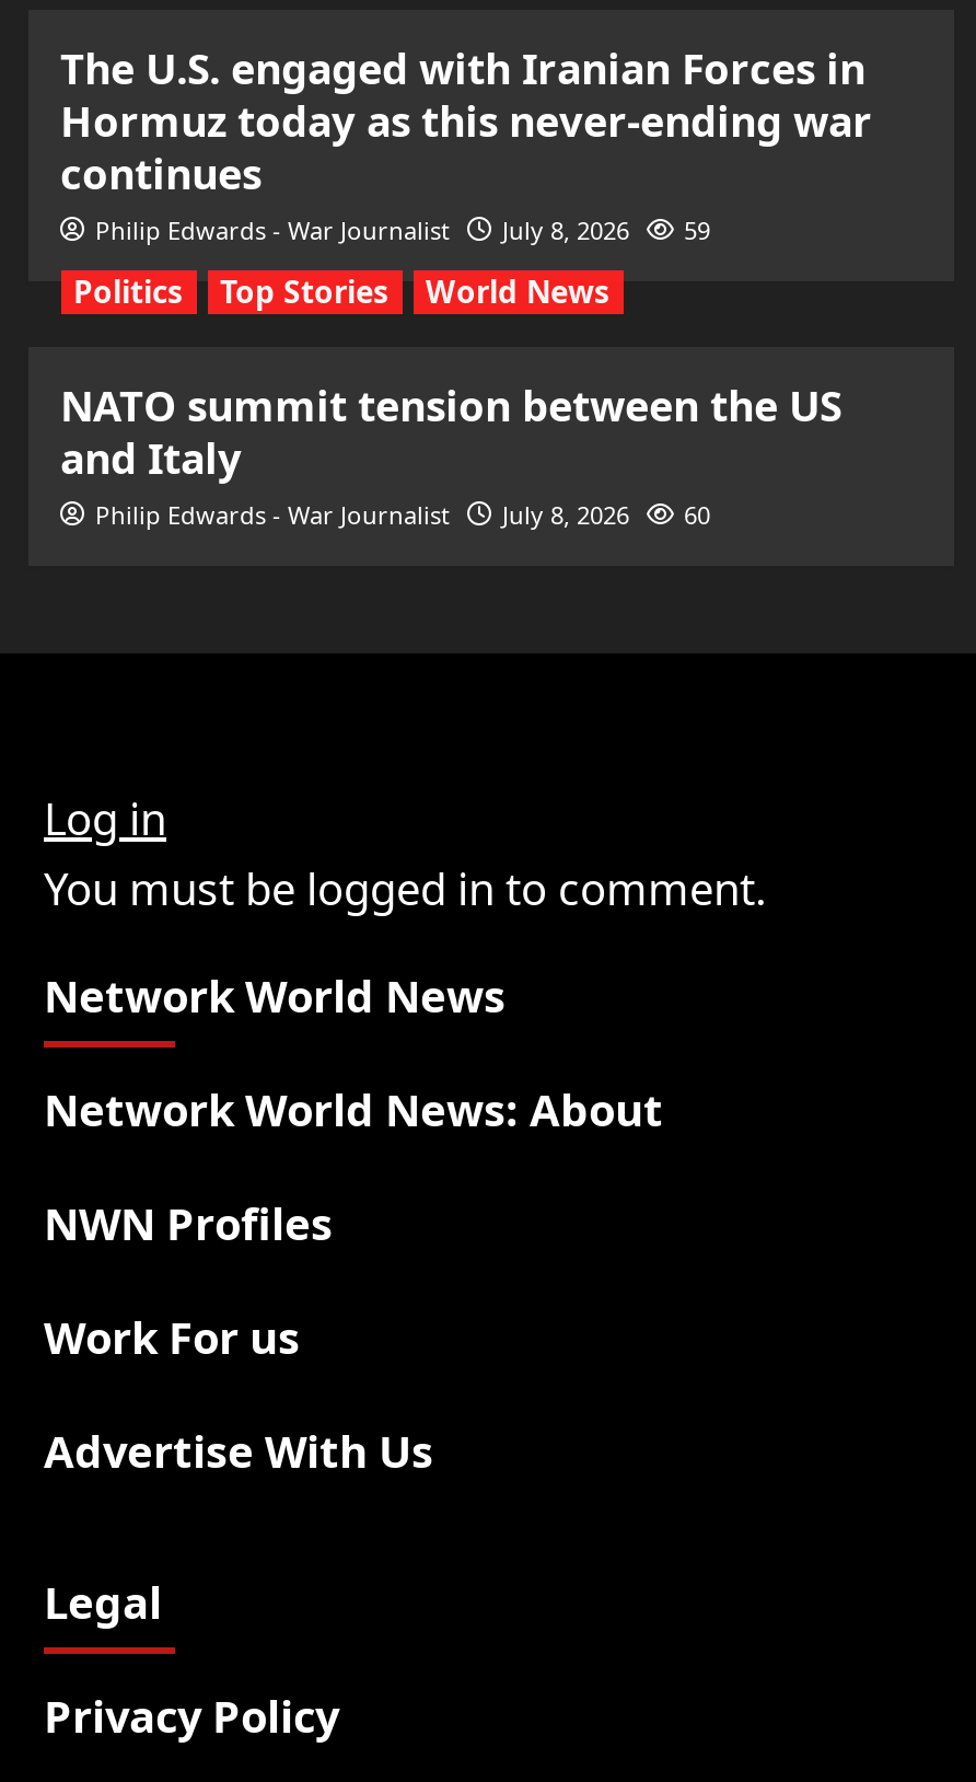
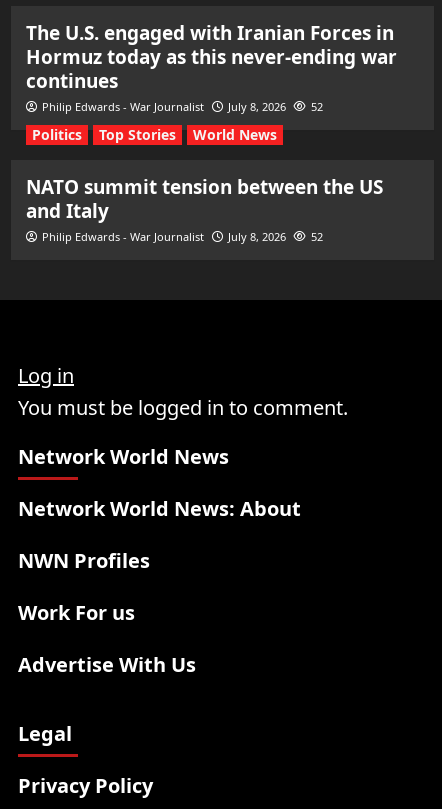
- Philip Edwards - War Journalist July 8, 2026 59
+ Philip Edwards - War Journalist July 8, 2026 52

- Philip Edwards - War Journalist July 8, 2026 60
+ Philip Edwards - War Journalist July 8, 2026 52
